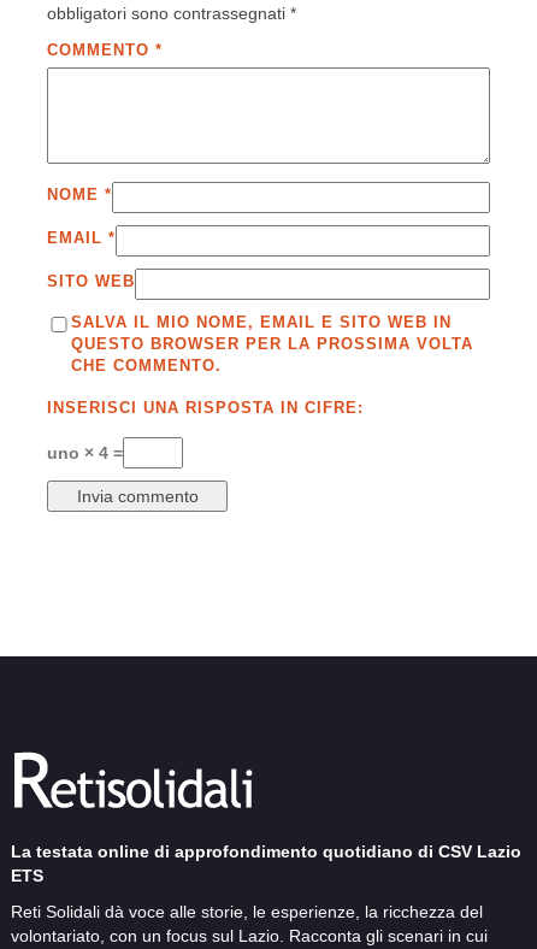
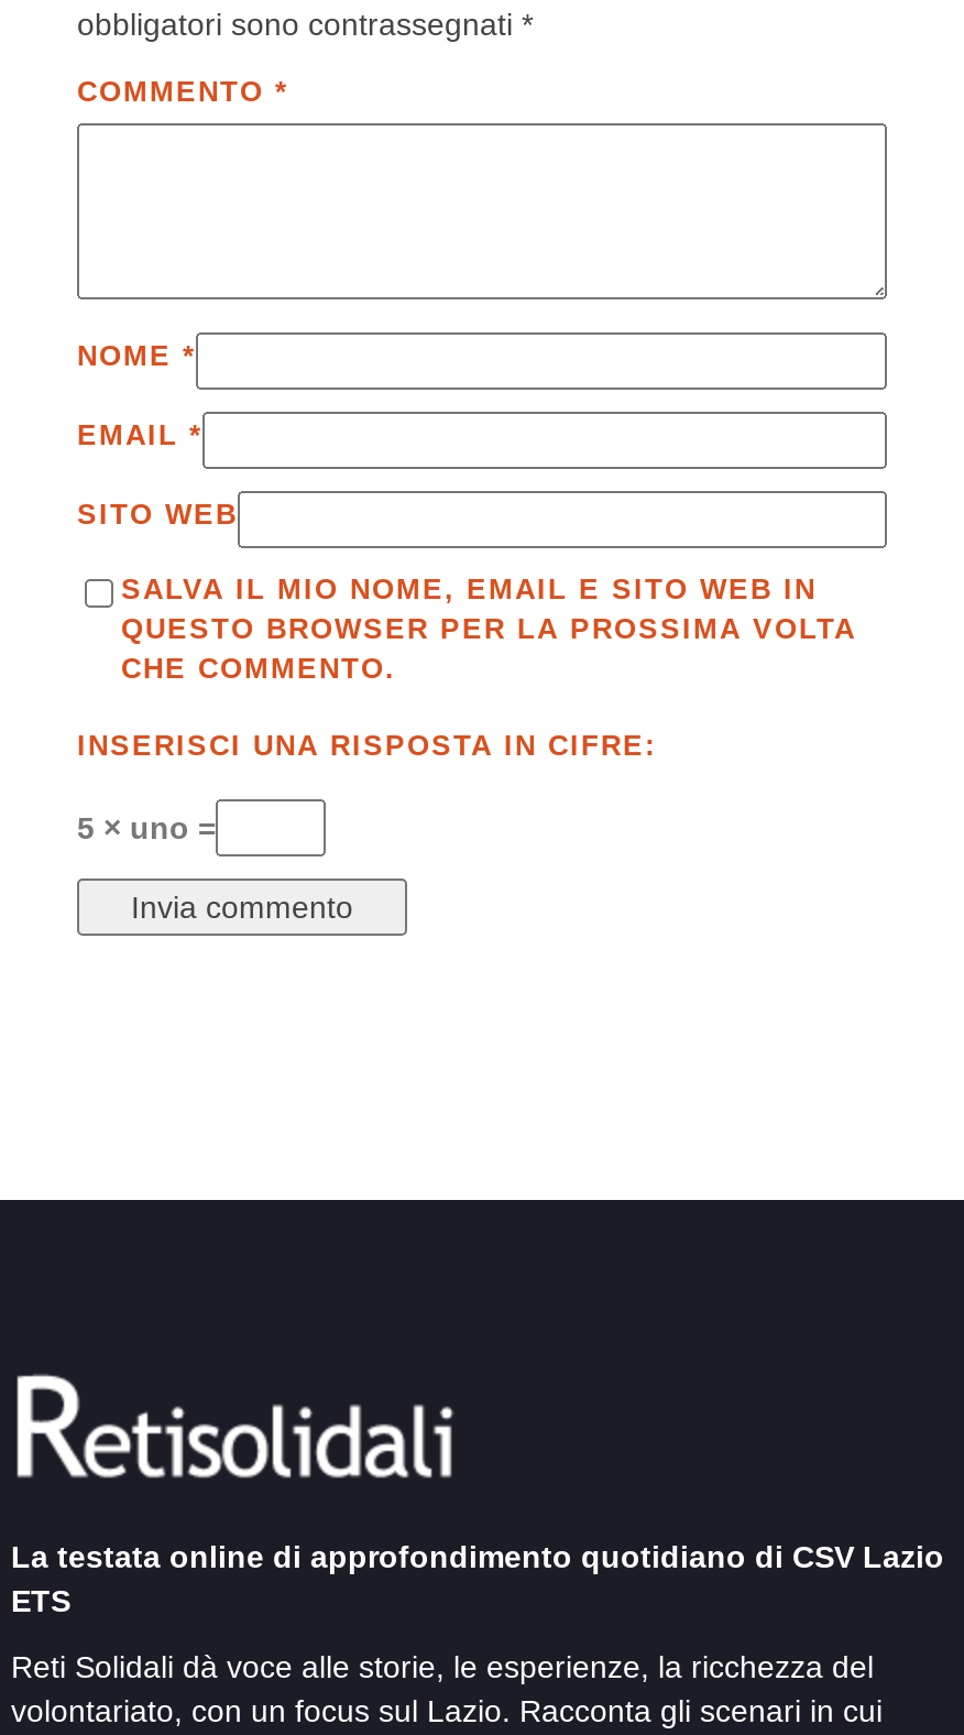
- uno × 4 =
+ 5 × uno =
